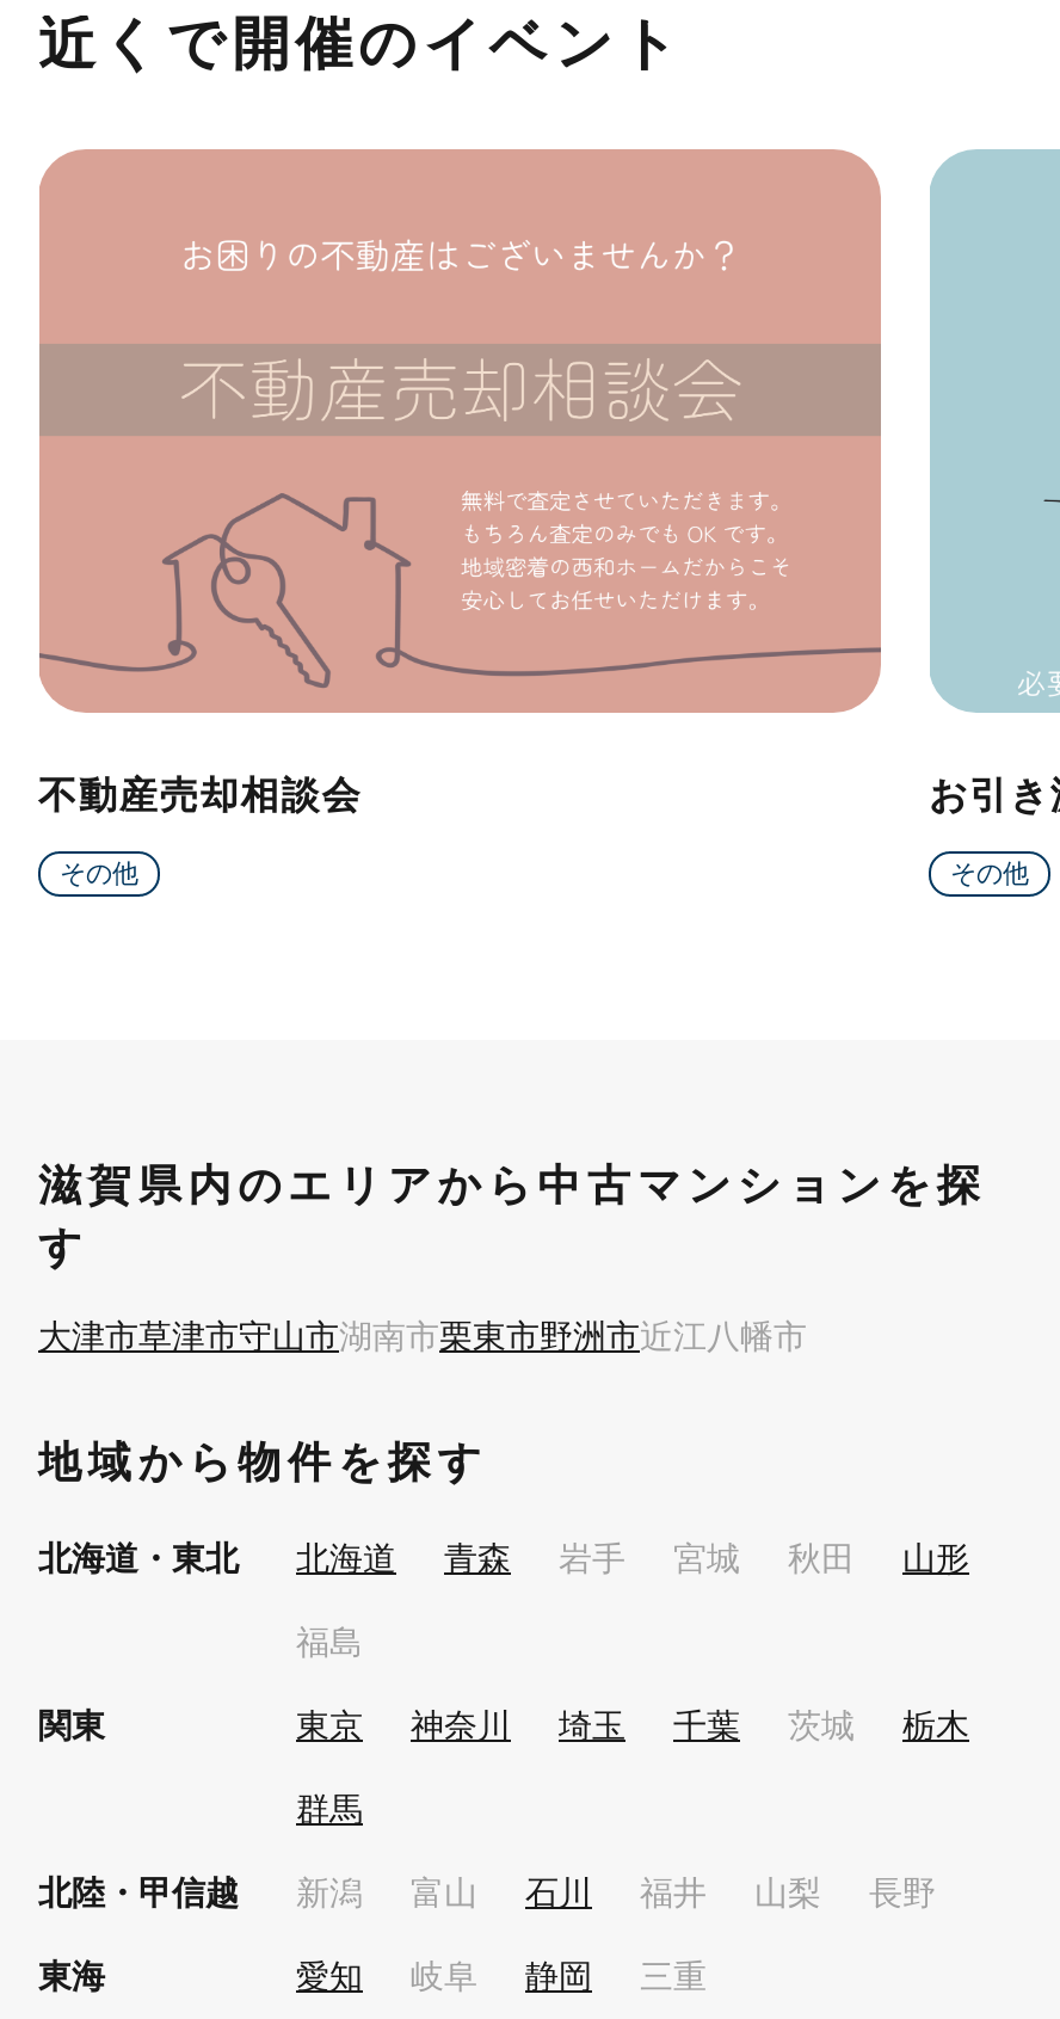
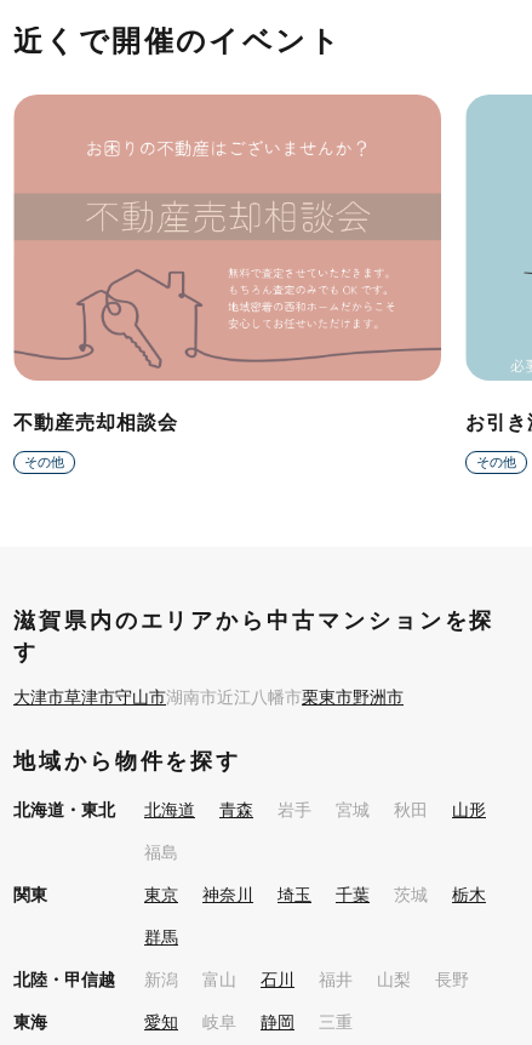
- 大津市草津市守山市湖南市栗東市野洲市近江八幡市
+ 大津市草津市守山市湖南市近江八幡市栗東市野洲市
